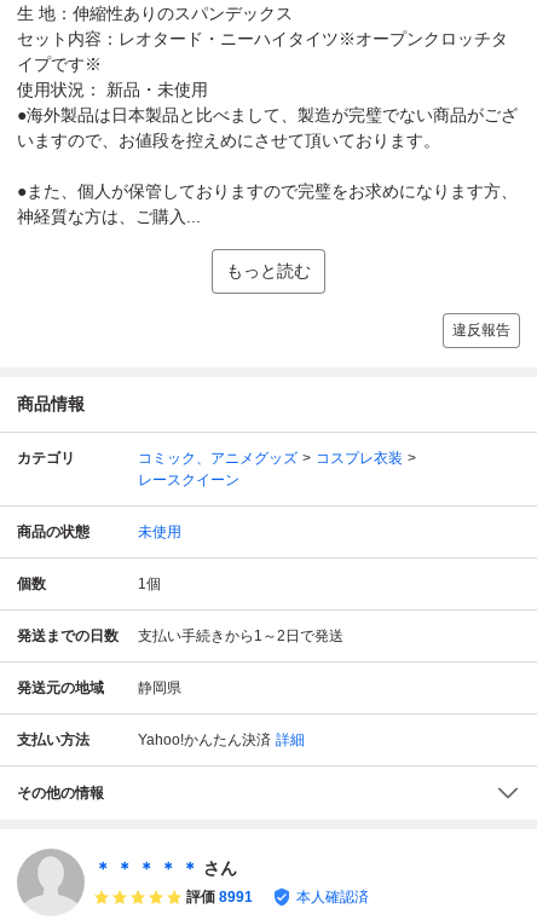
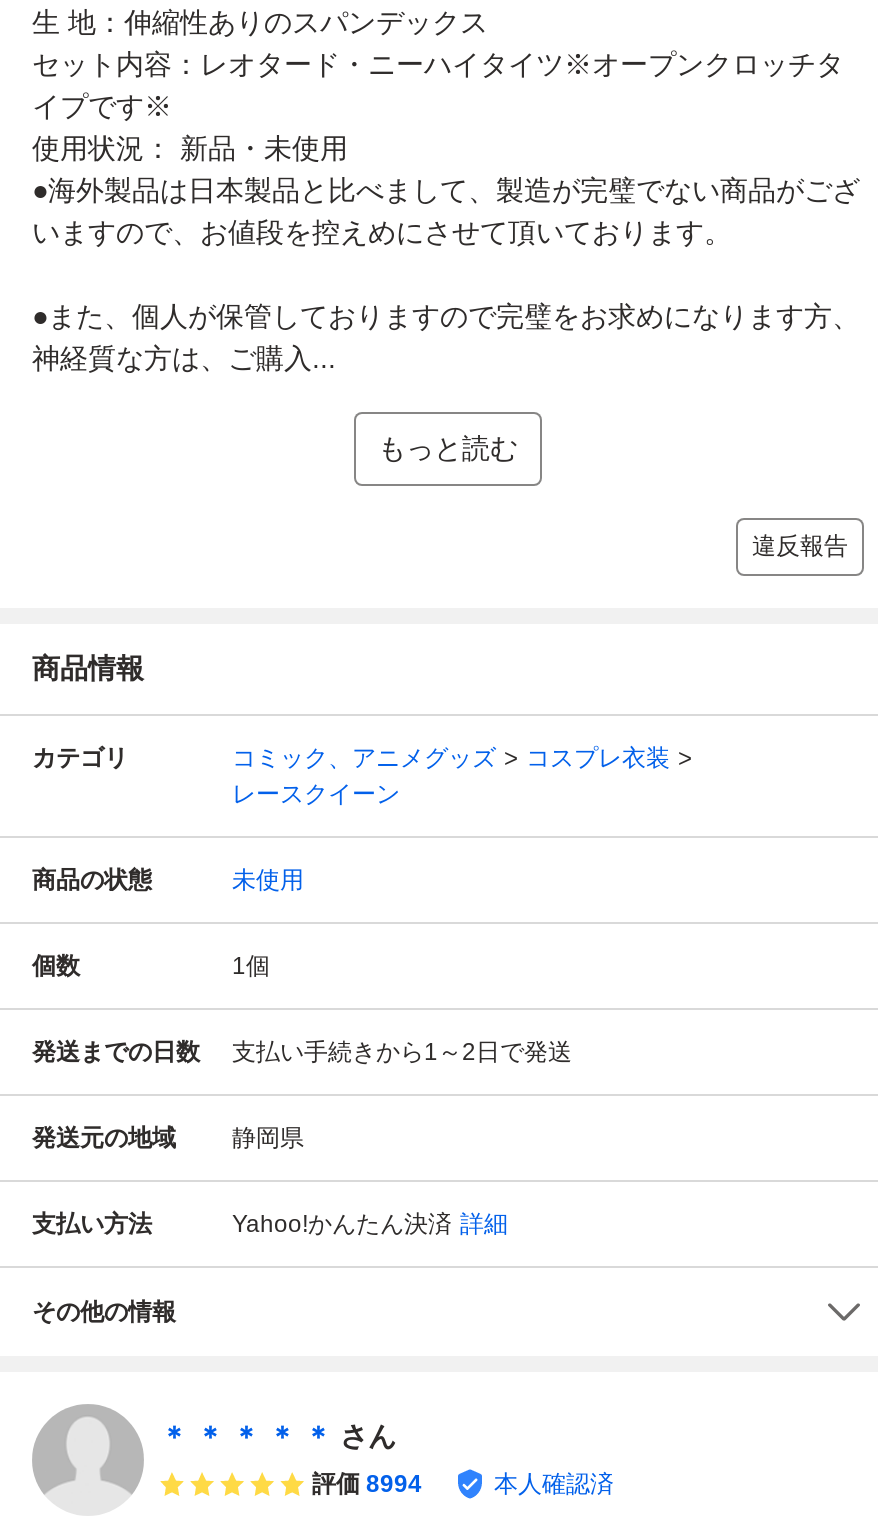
- 評価 8991
+ 評価 8994
